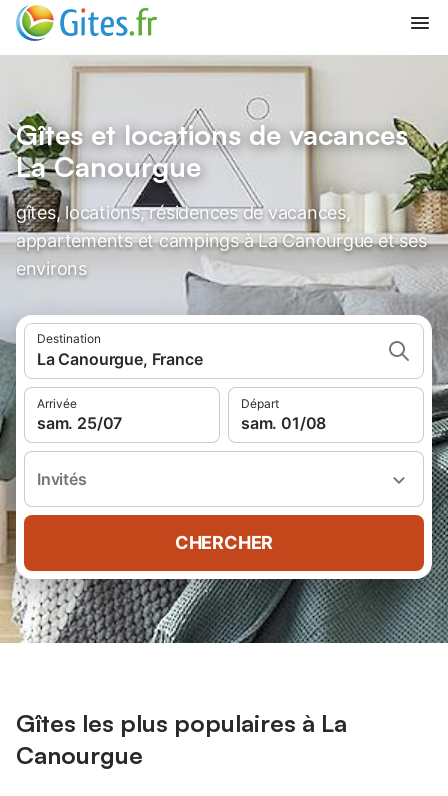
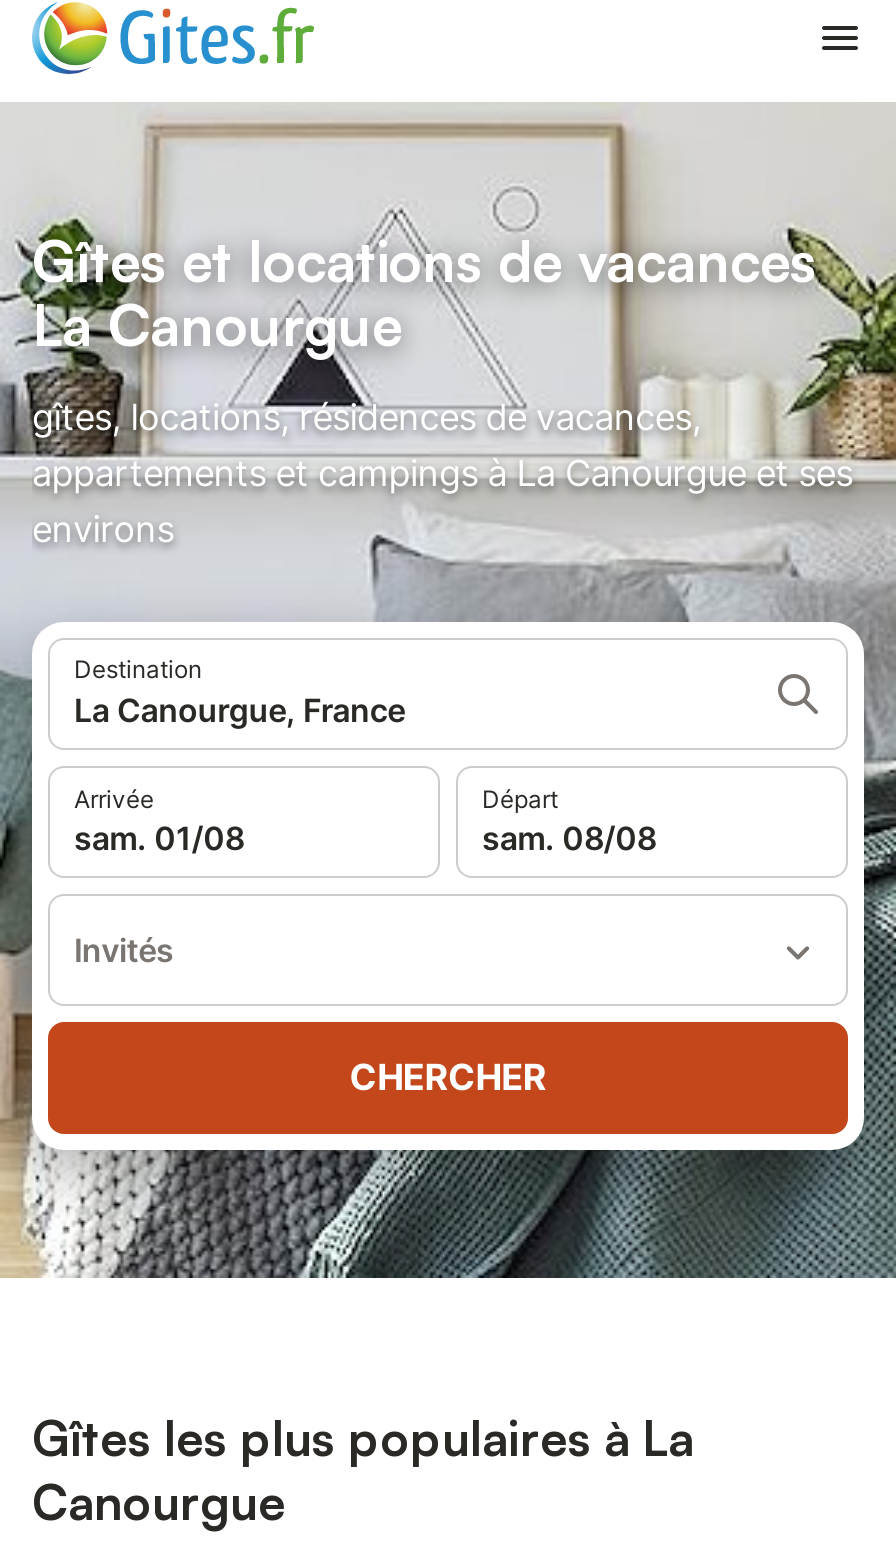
- sam. 25/07
+ sam. 01/08

- sam. 01/08
+ sam. 08/08
